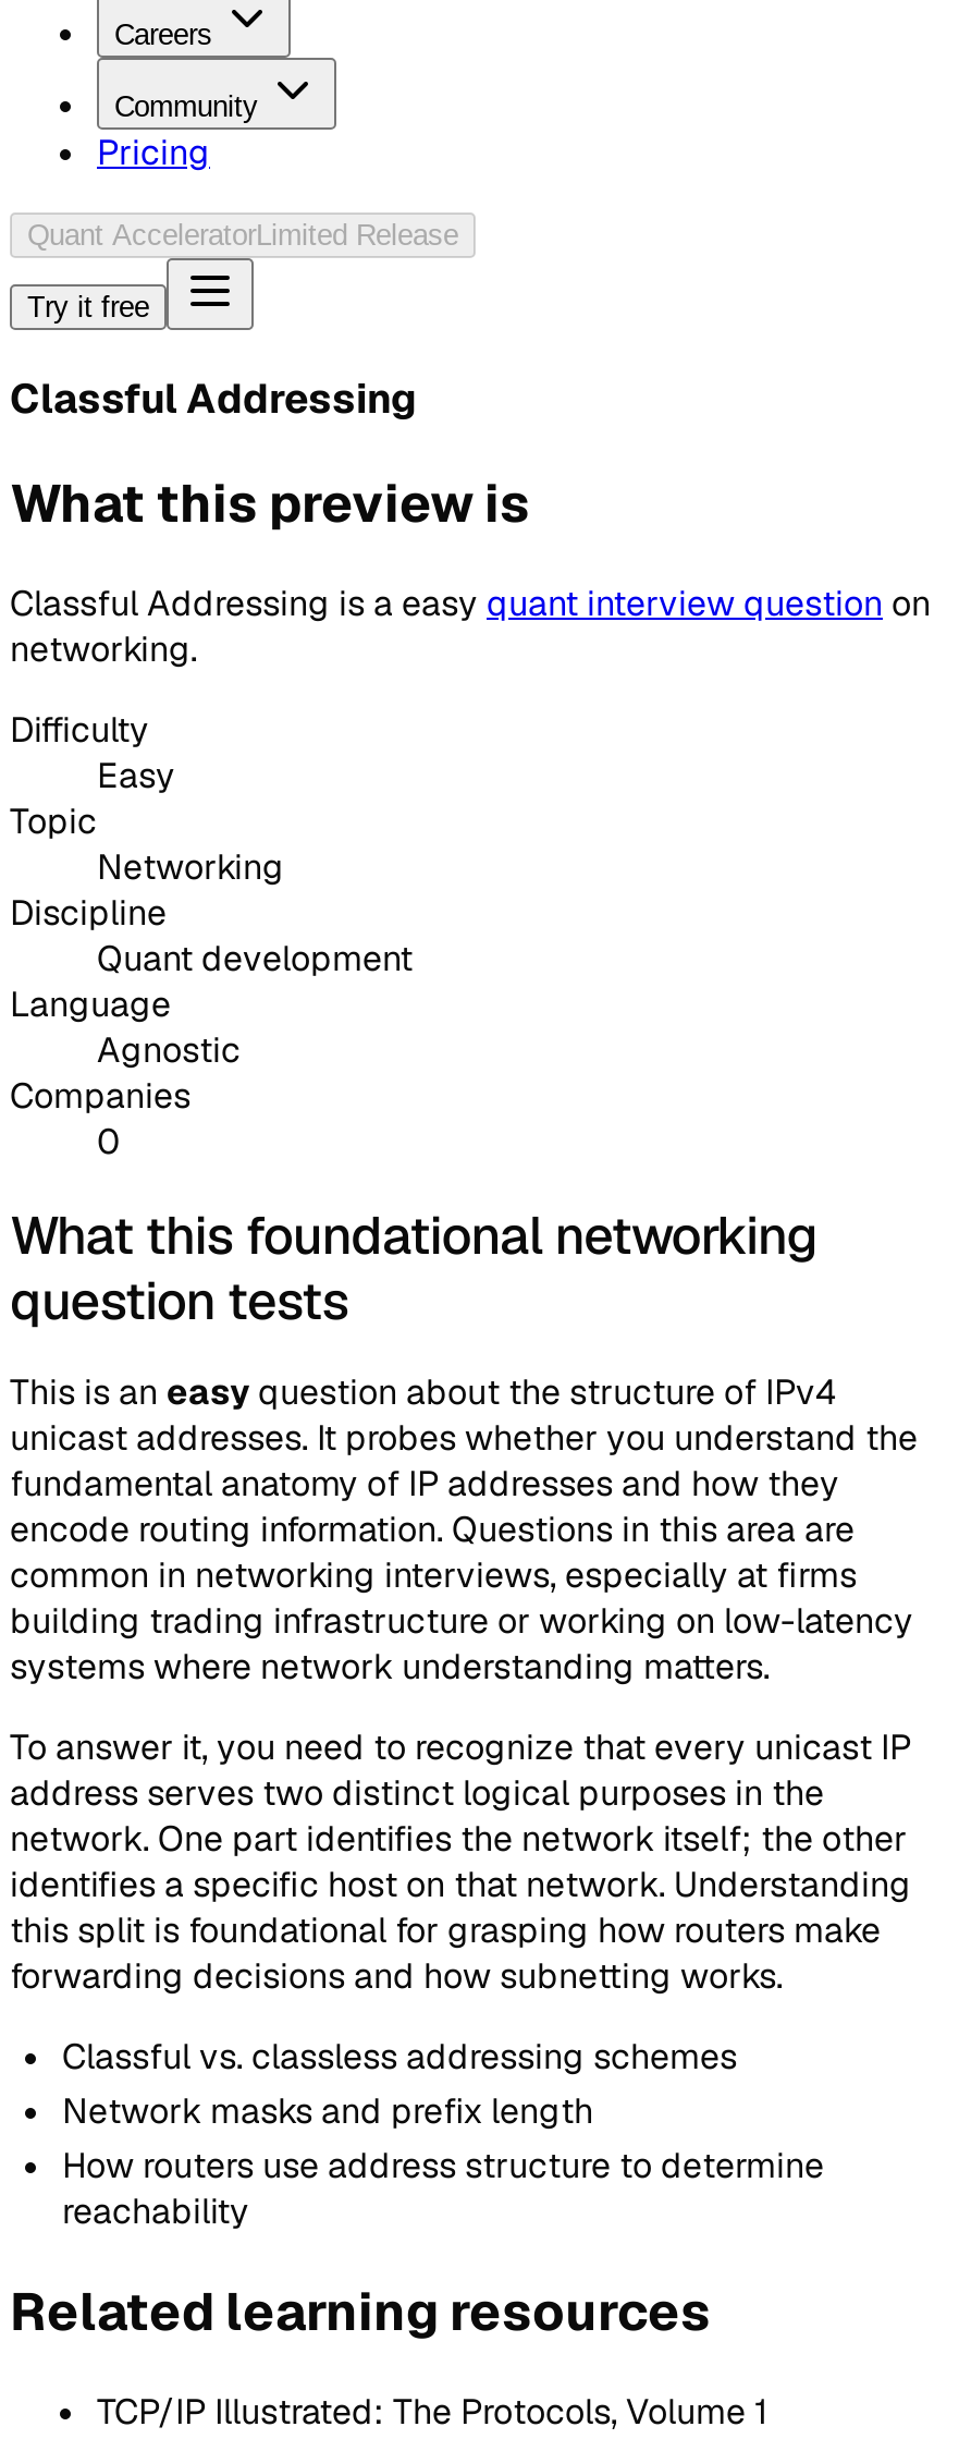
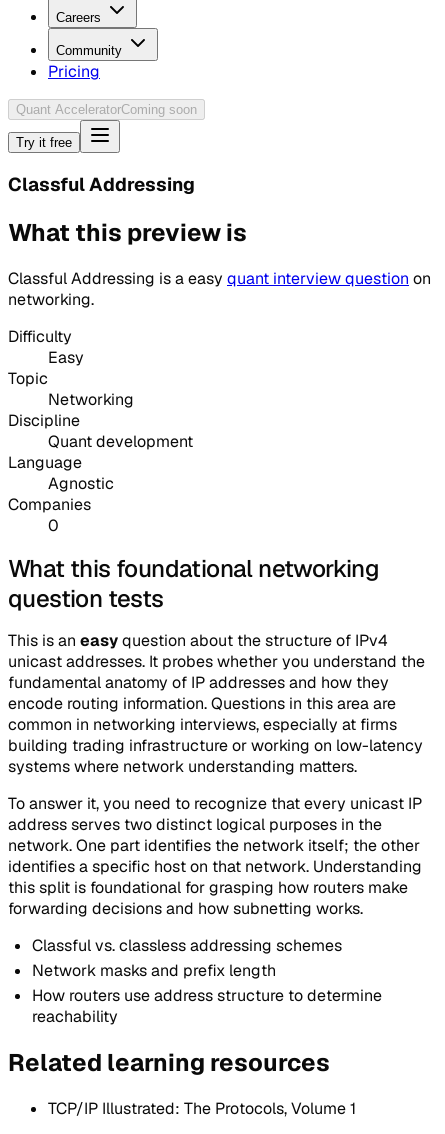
- Quant AcceleratorLimited Release
+ Quant AcceleratorComing soon
